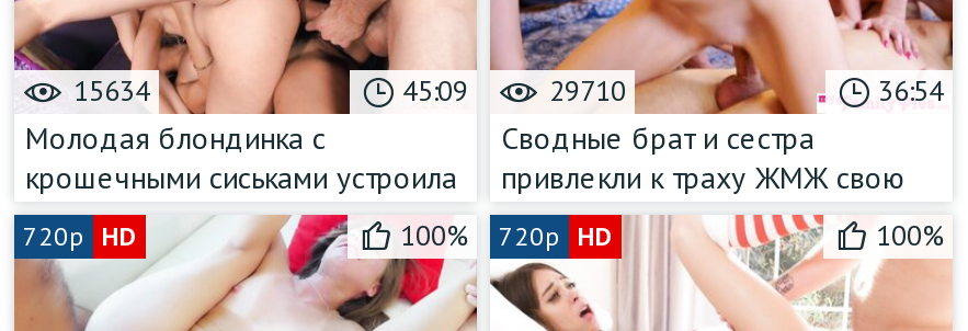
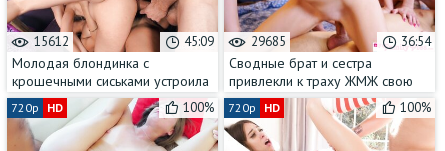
- 15634
+ 15612

- 45:09 29710
+ 45:09 29685
